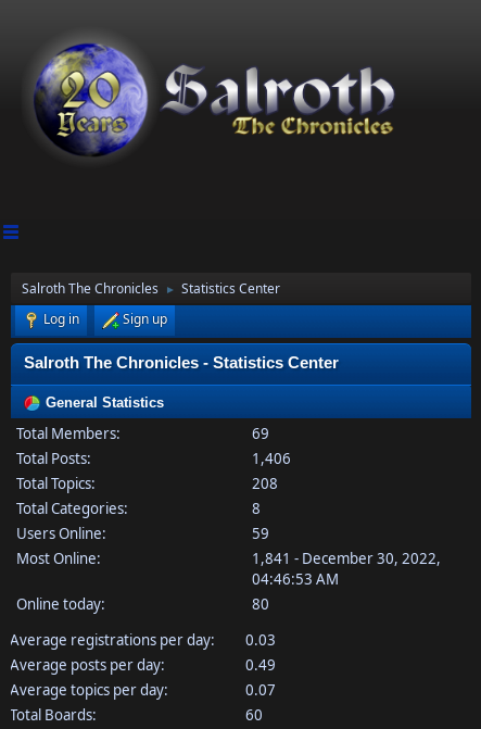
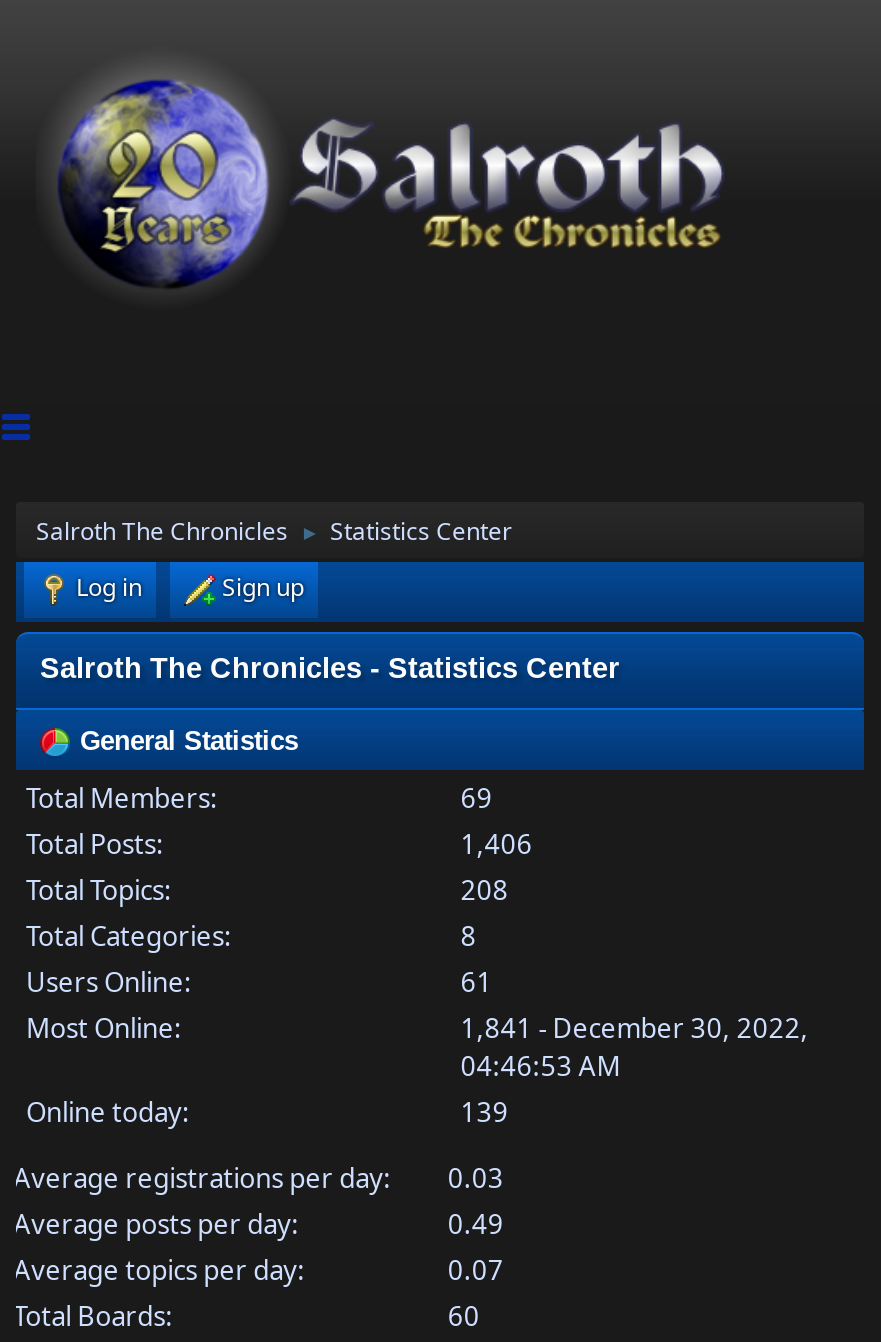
- 59
+ 61

- 80
+ 139
